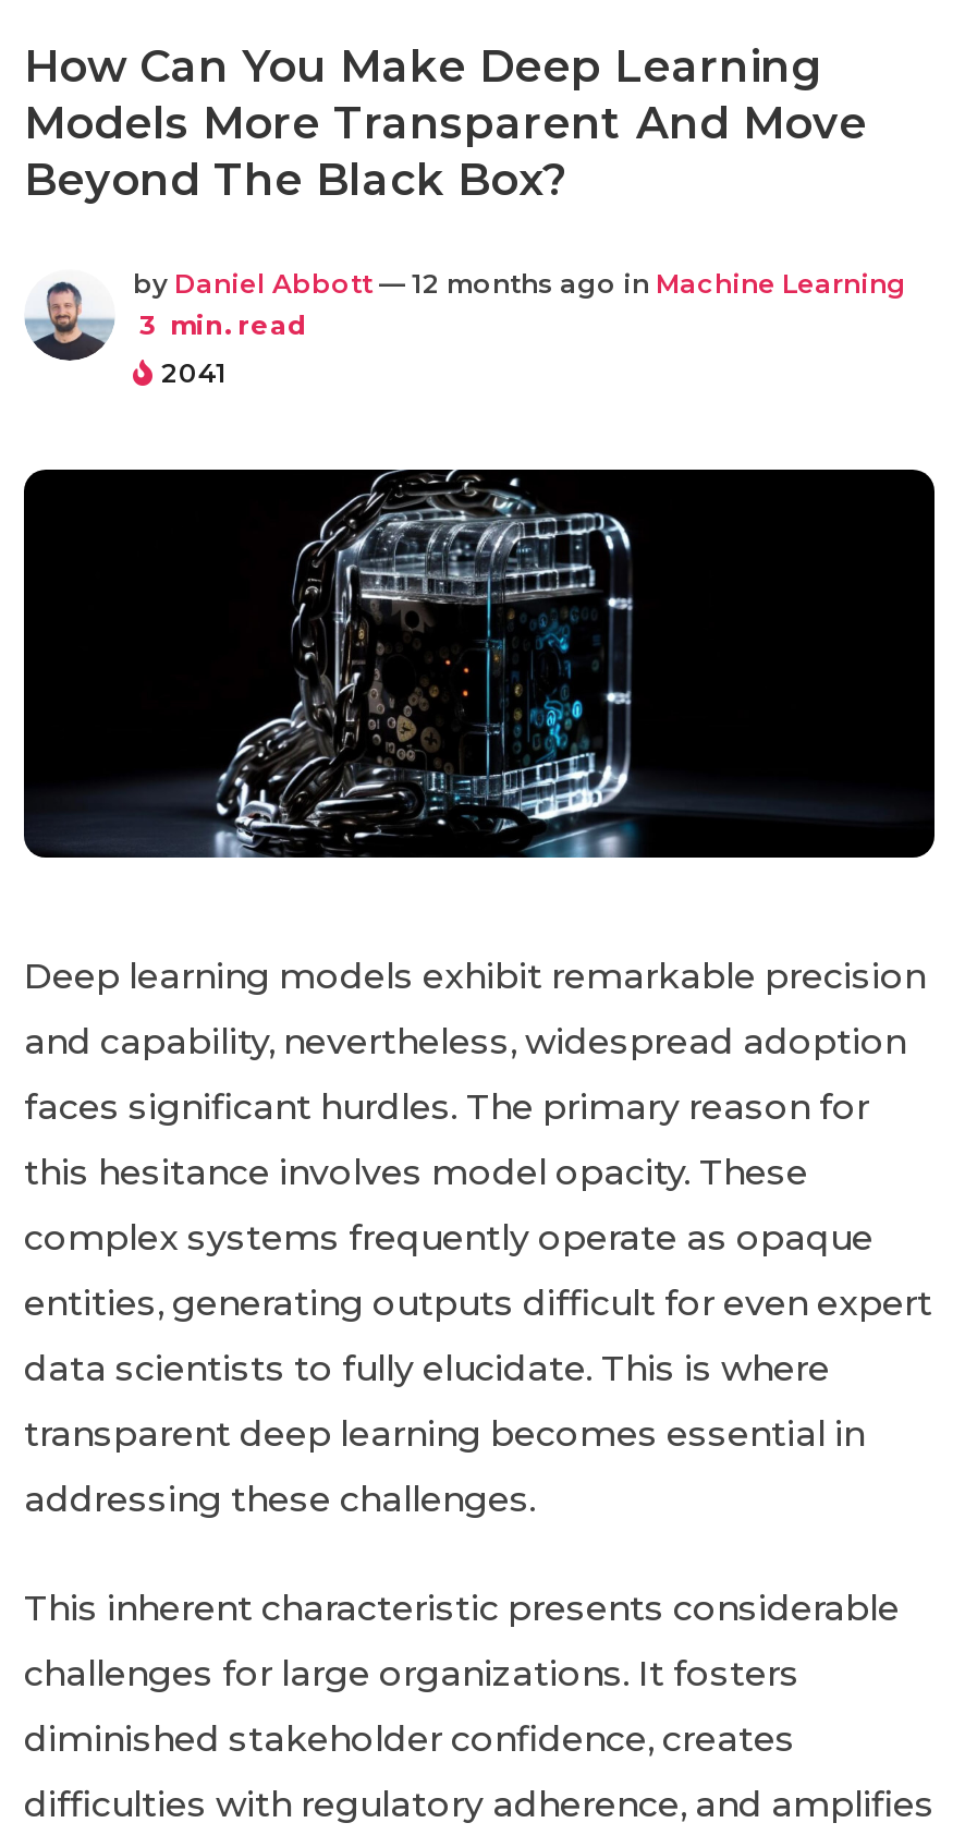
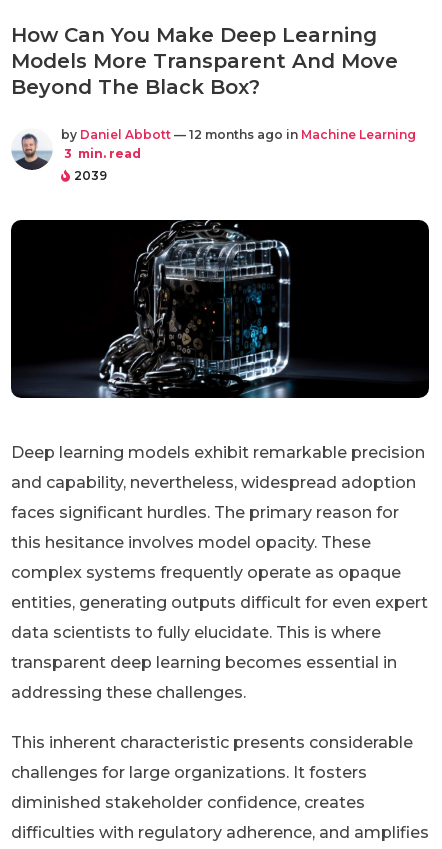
- 2041
+ 2039
